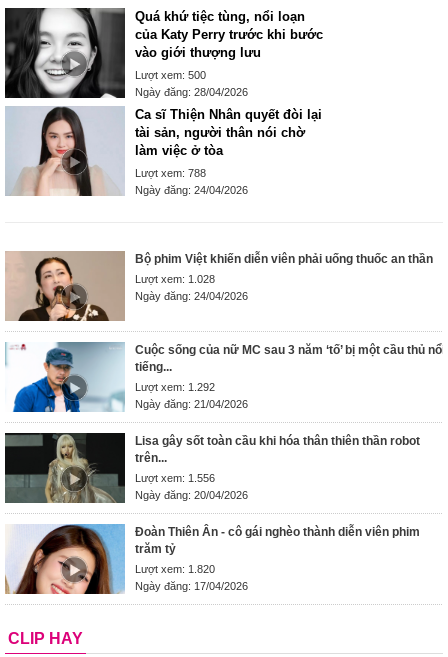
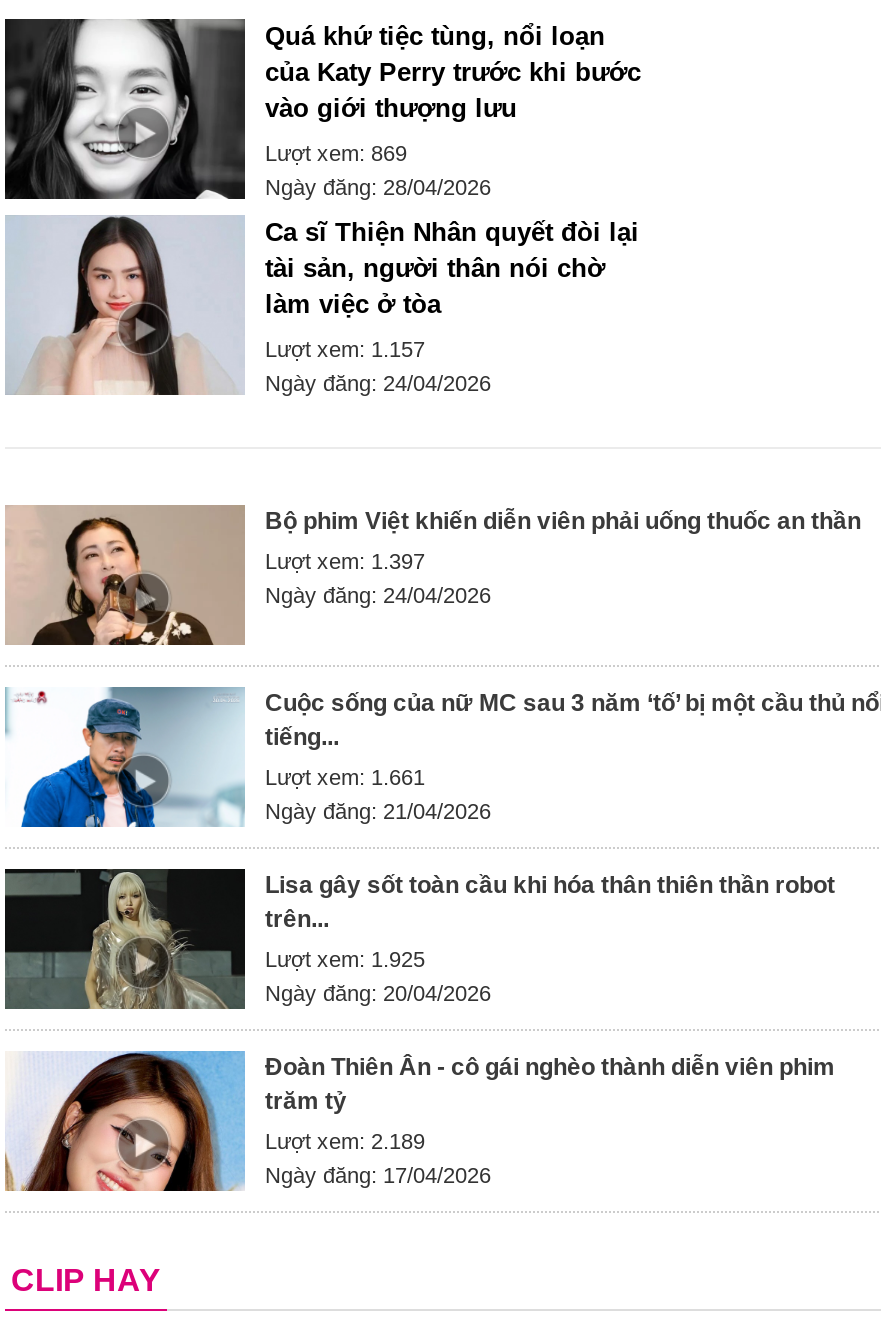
- Lượt xem: 500
+ Lượt xem: 869

- Lượt xem: 788
+ Lượt xem: 1.157

- Lượt xem: 1.028
+ Lượt xem: 1.397

- Lượt xem: 1.292
+ Lượt xem: 1.661

- Lượt xem: 1.556
+ Lượt xem: 1.925

- Lượt xem: 1.820
+ Lượt xem: 2.189
